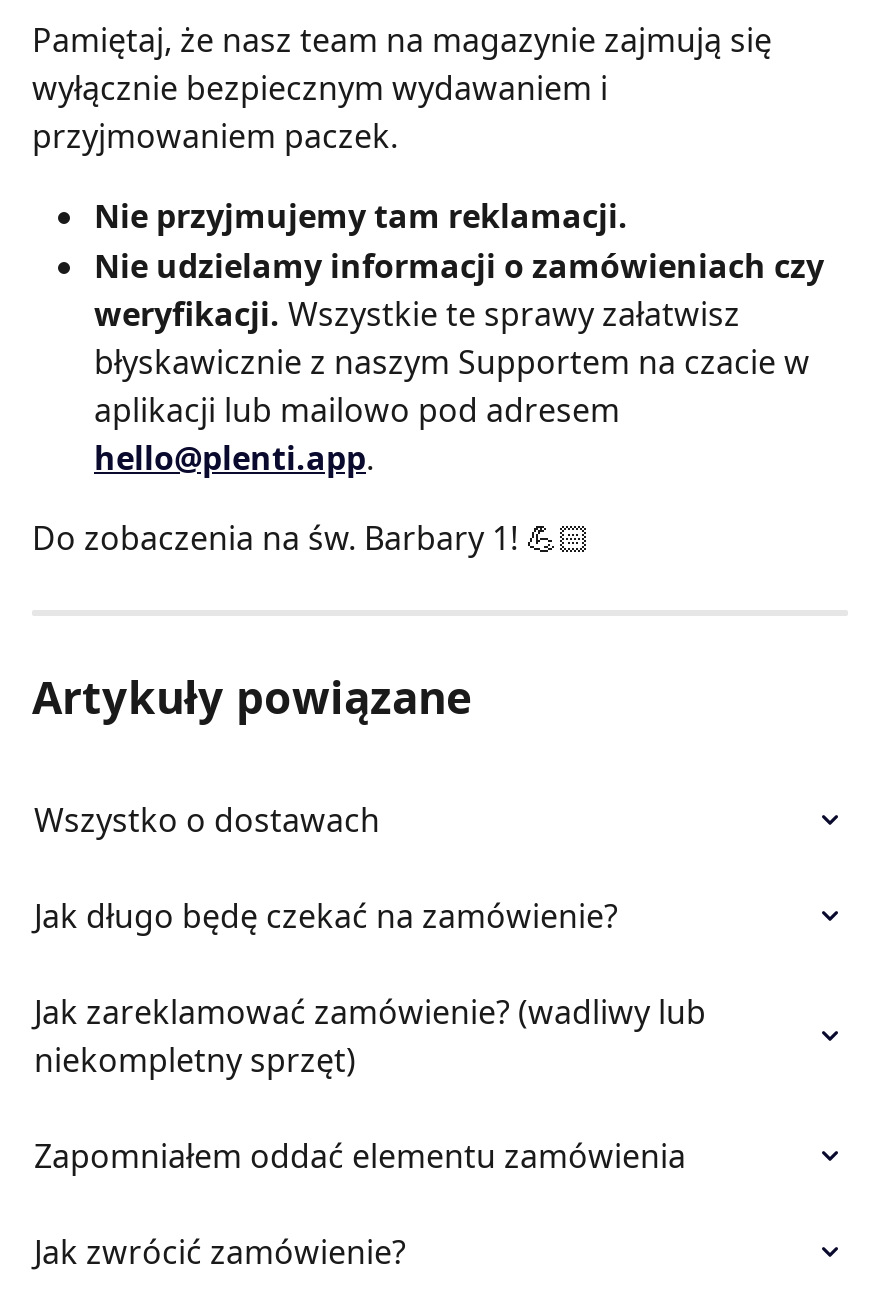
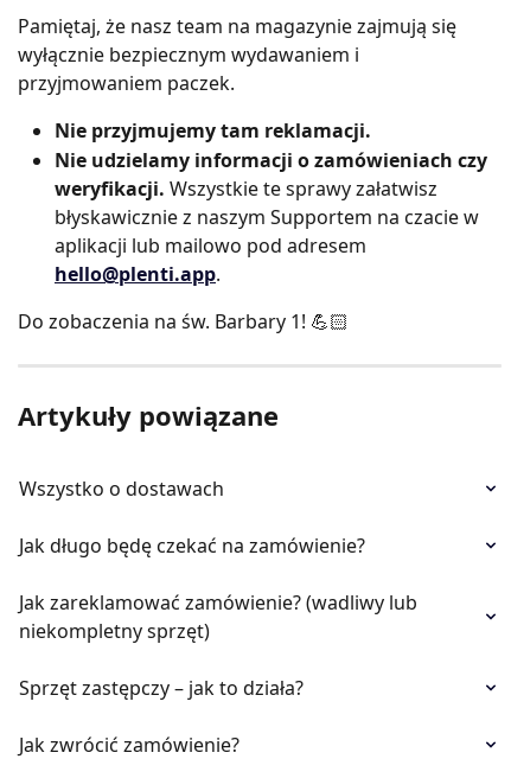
- Zapomniałem oddać elementu zamówienia
+ Sprzęt zastępczy – jak to działa?
